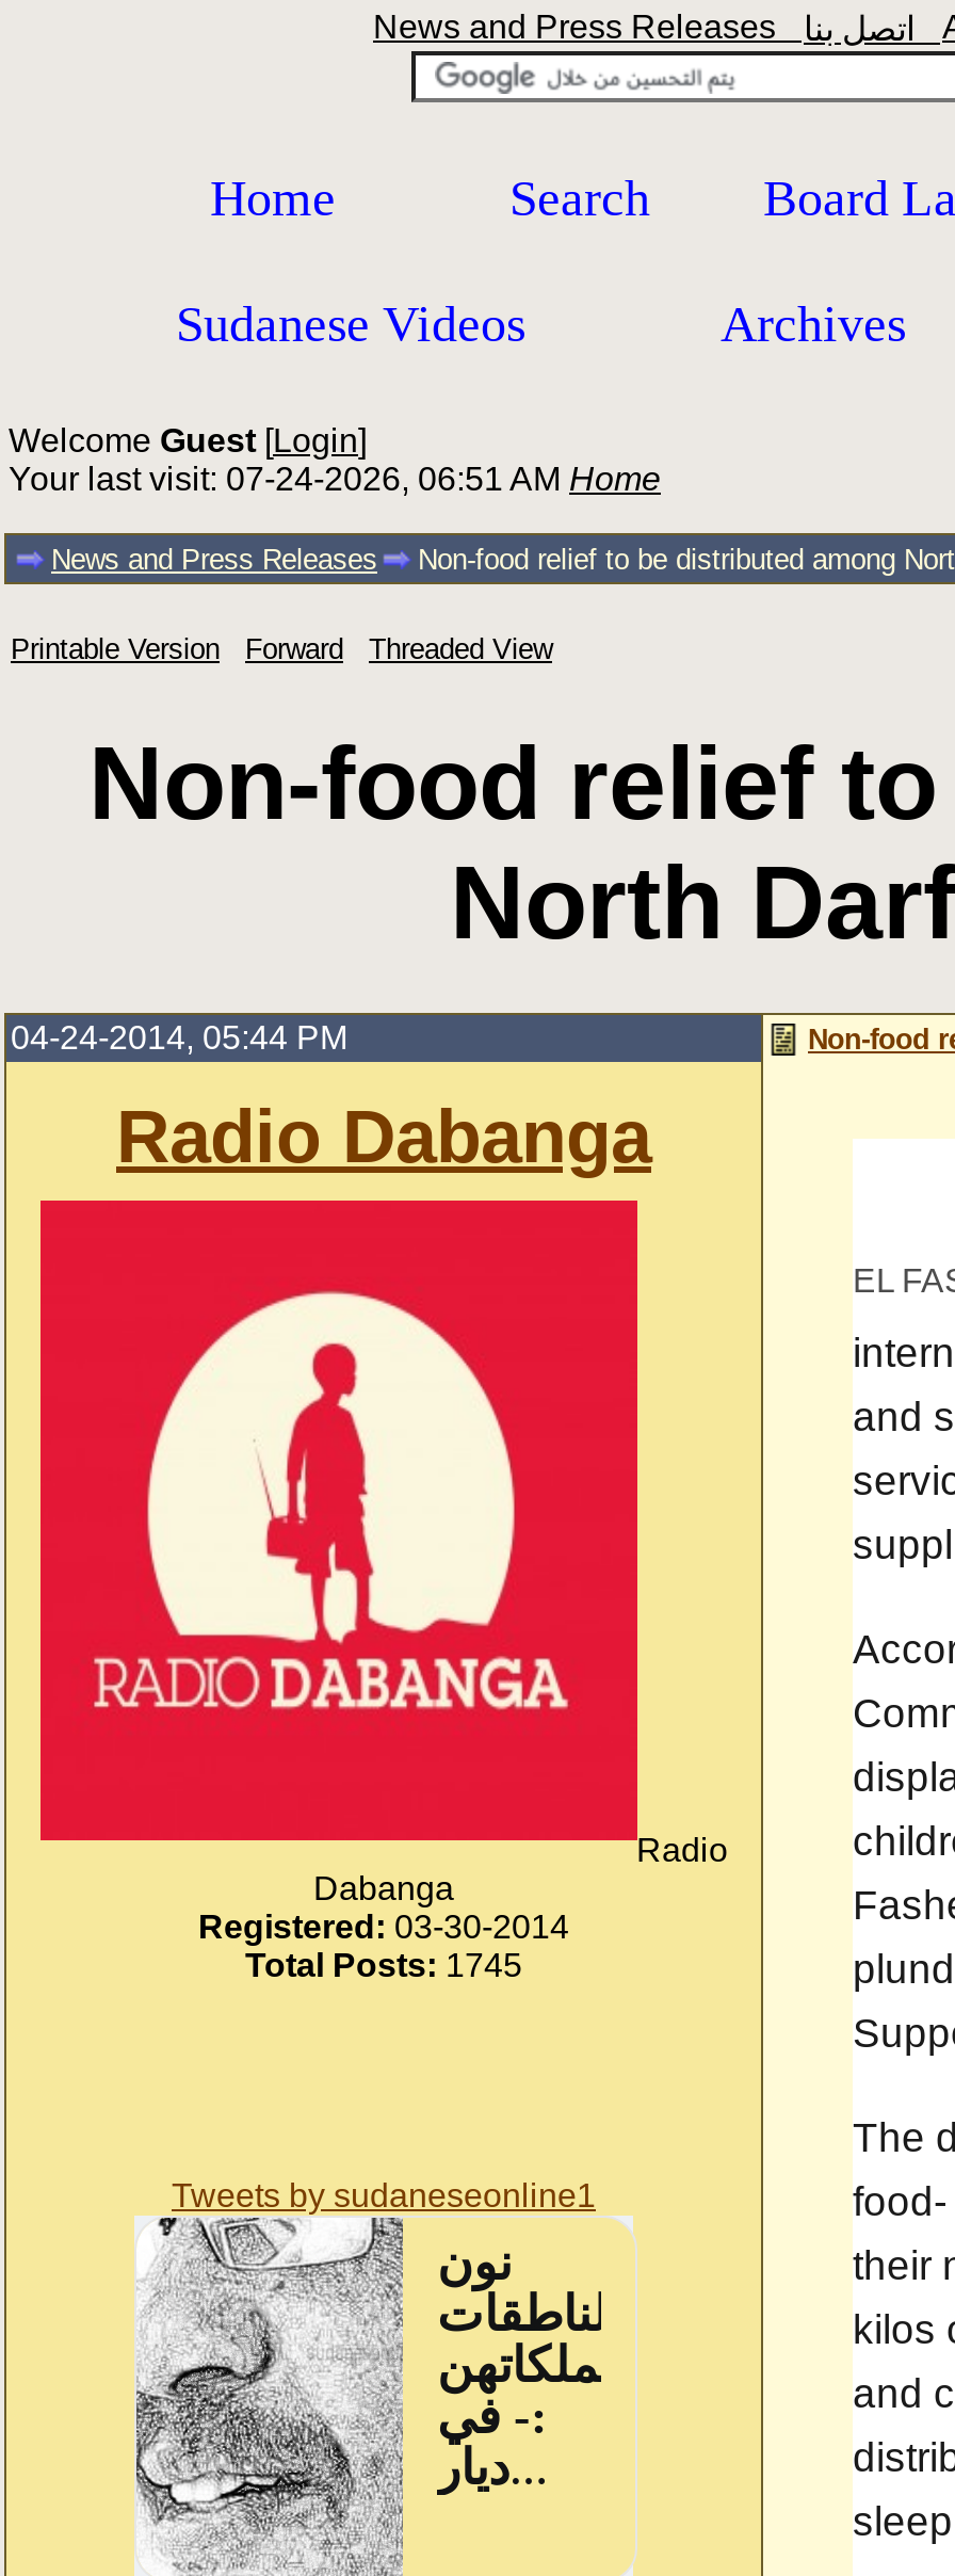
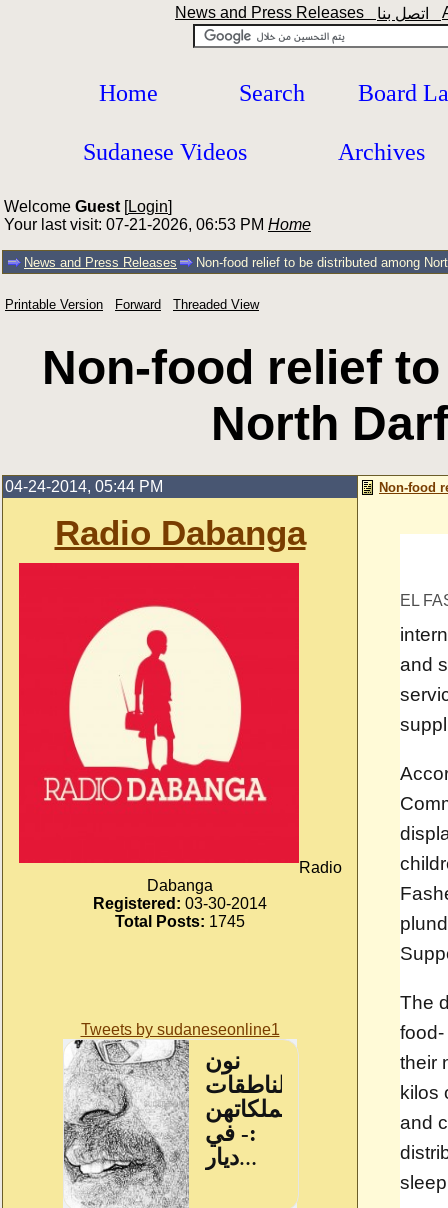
- Your last visit: 07-24-2026, 06:51 AM Home
+ Your last visit: 07-21-2026, 06:53 PM Home
